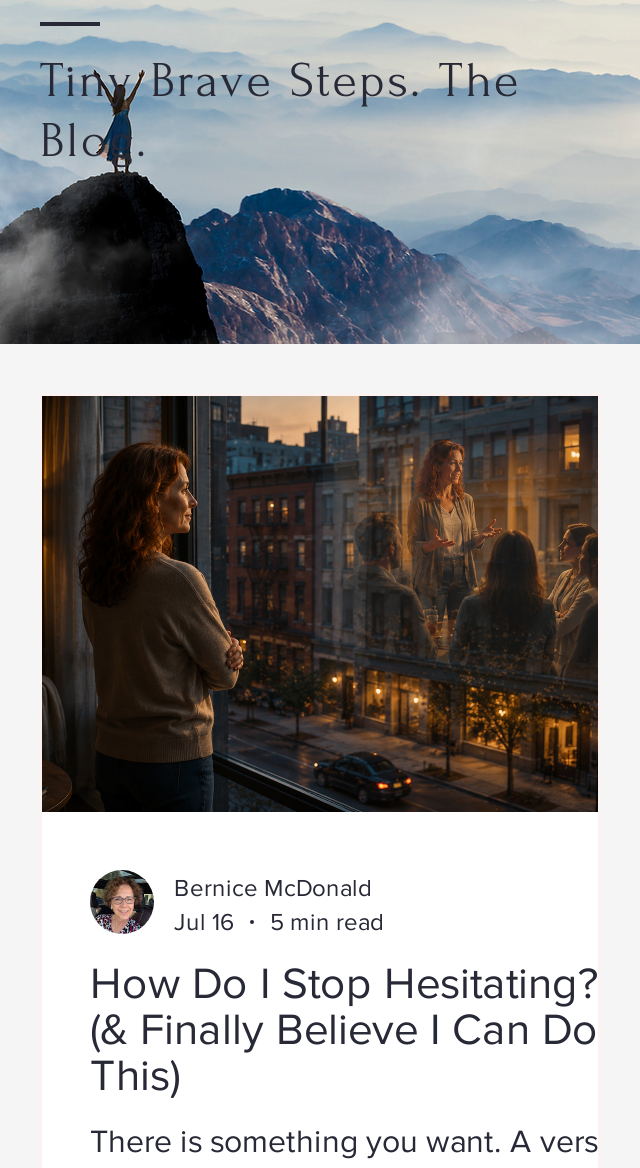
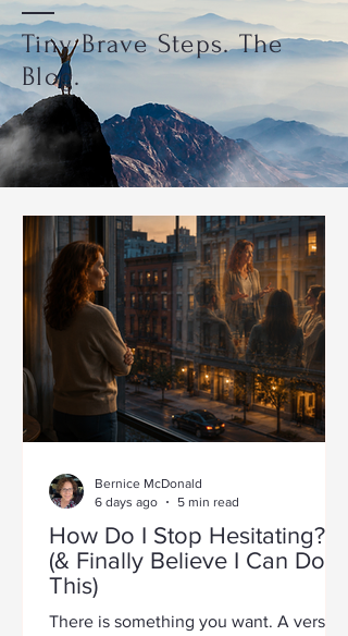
- Jul 16 5 min read
+ 6 days ago 5 min read
